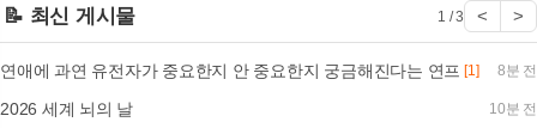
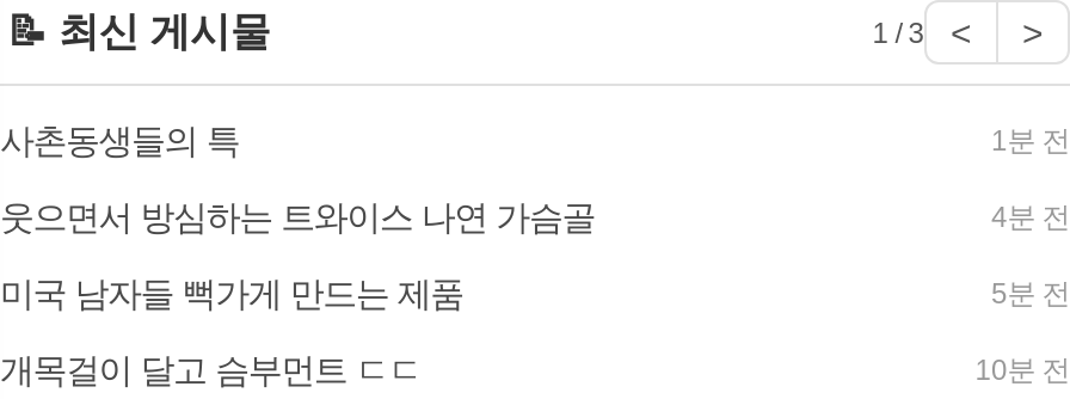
- 연애에 과연 유전자가 중요한지 안 중요한지 궁금해진다는 연프 [1]
- 8분 전
- 2026 세계 뇌의 날
+ 사촌동생들의 특
+ 1분 전
+ 웃으면서 방심하는 트와이스 나연 가슴골
+ 4분 전
+ 미국 남자들 뻑가게 만드는 제품
+ 5분 전
+ 개목걸이 달고 슴부먼트 ㄷㄷ
